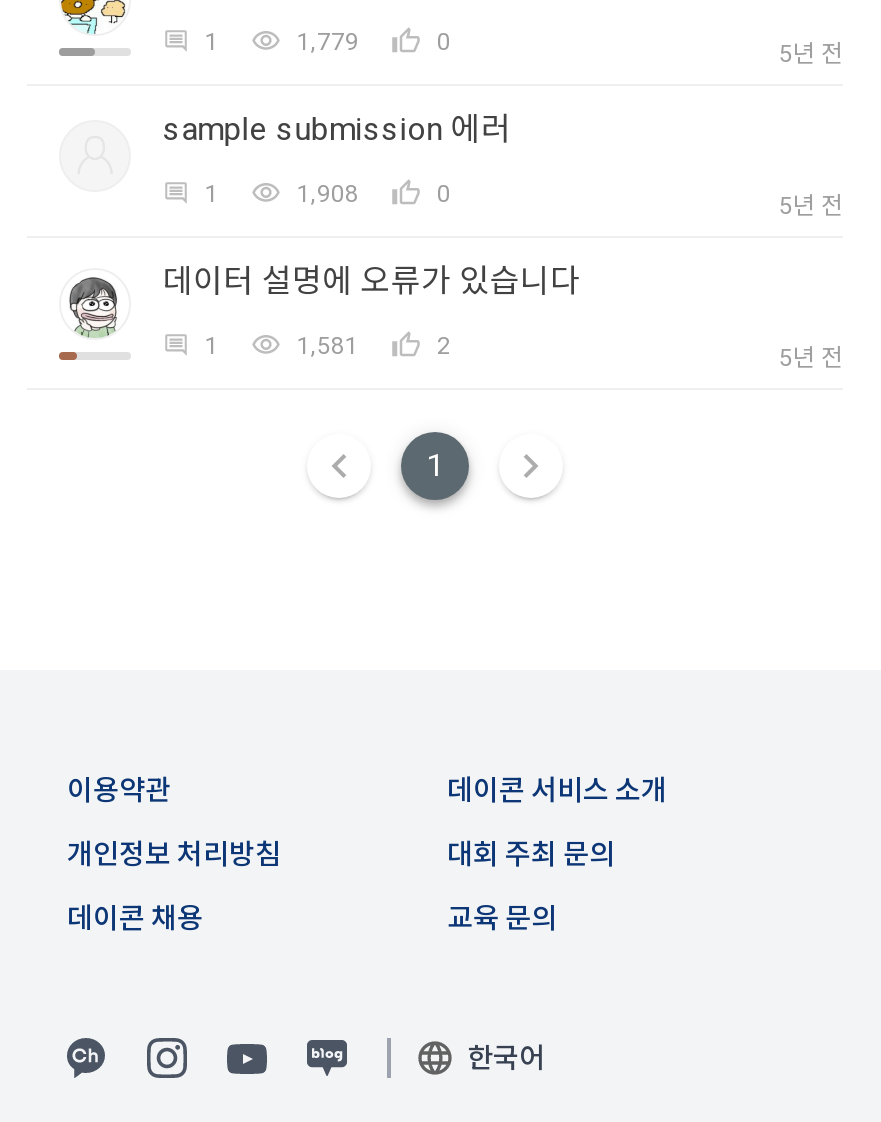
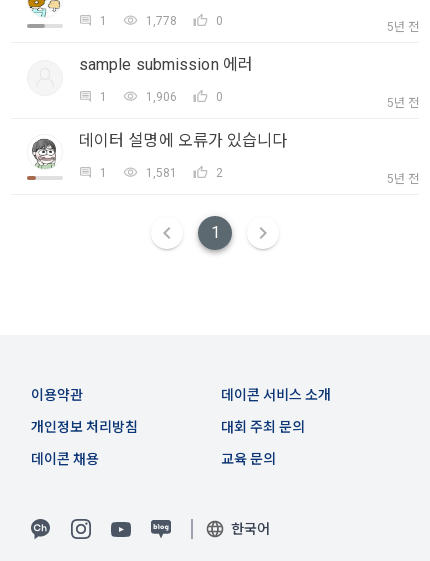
- 1,779
+ 1,778

- 1,908
+ 1,906
